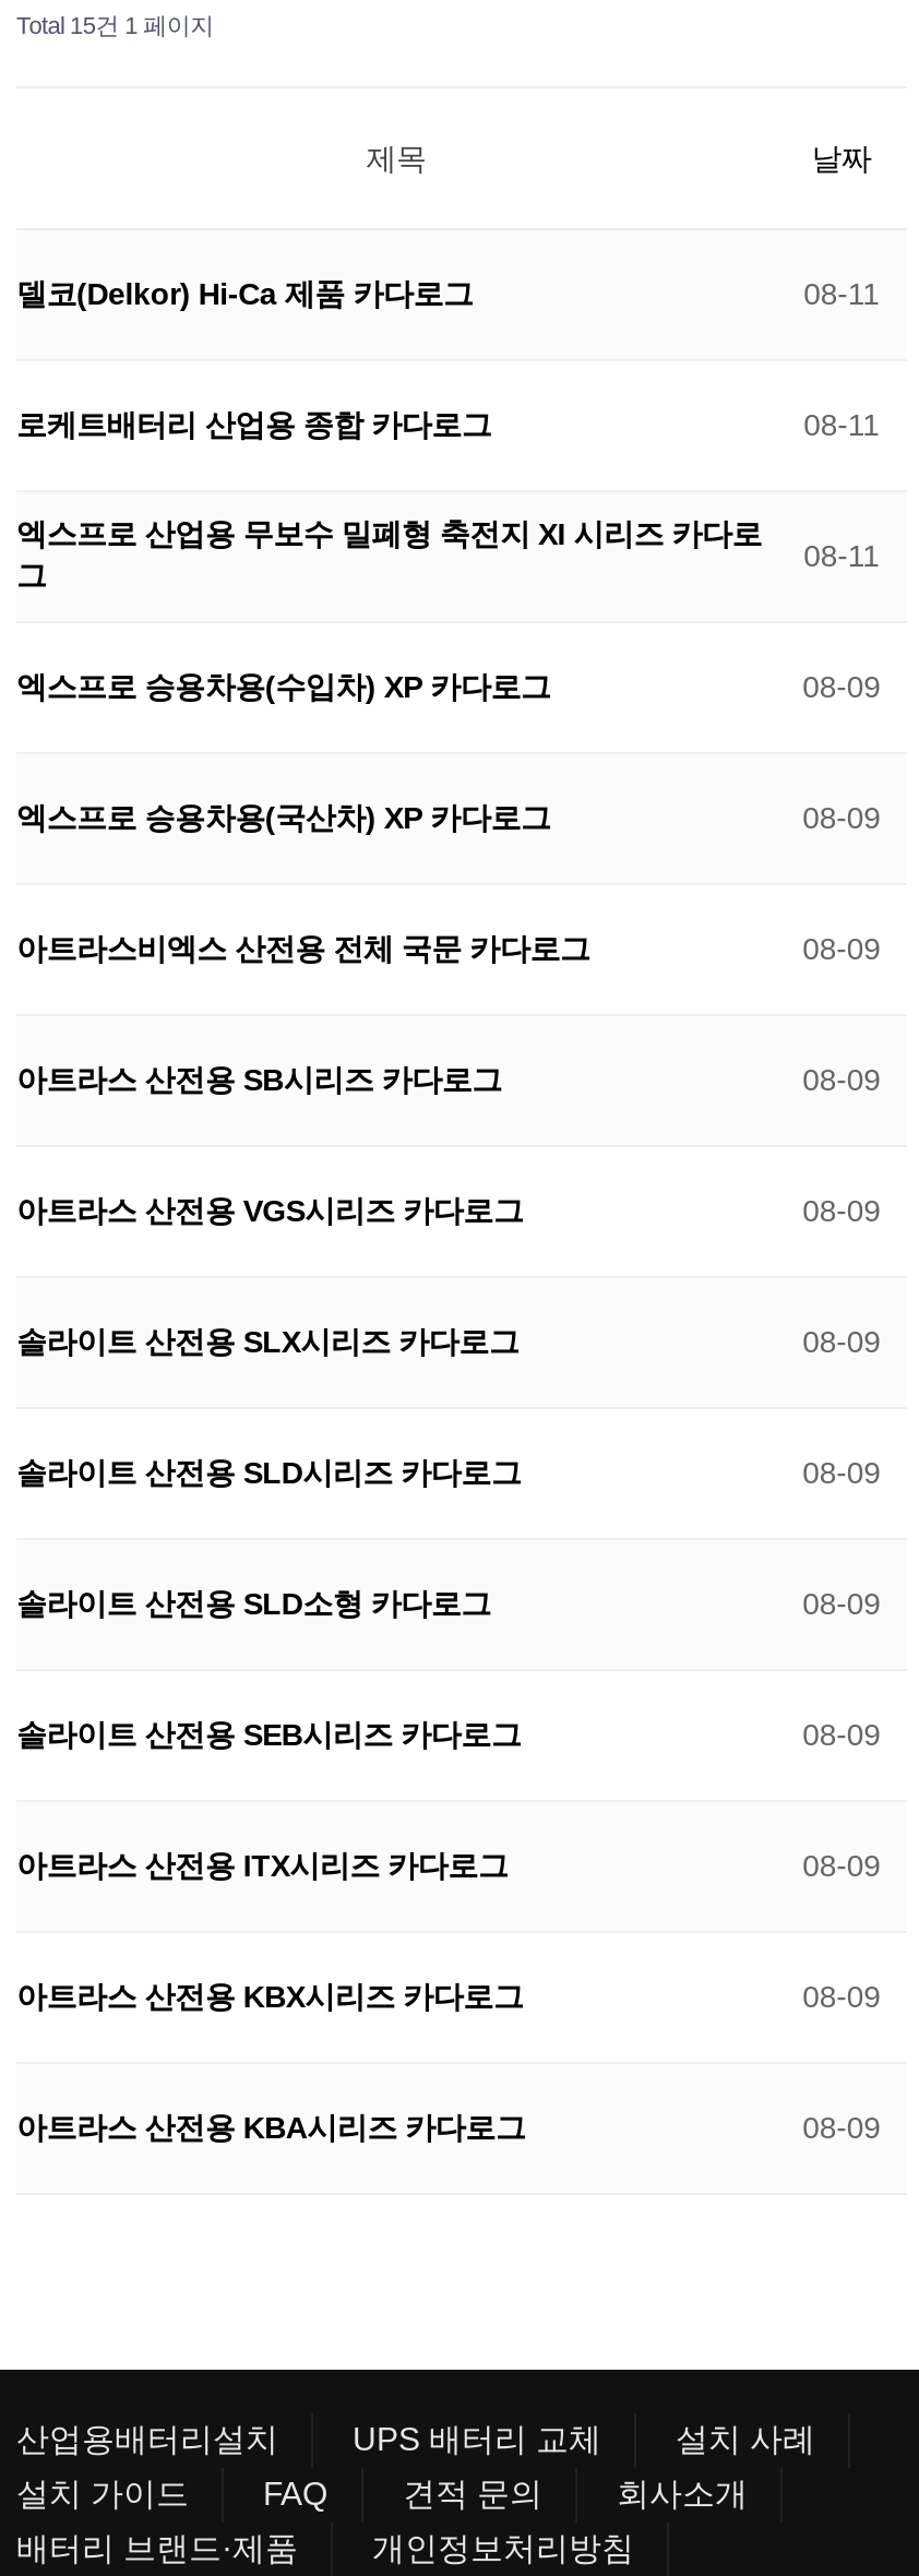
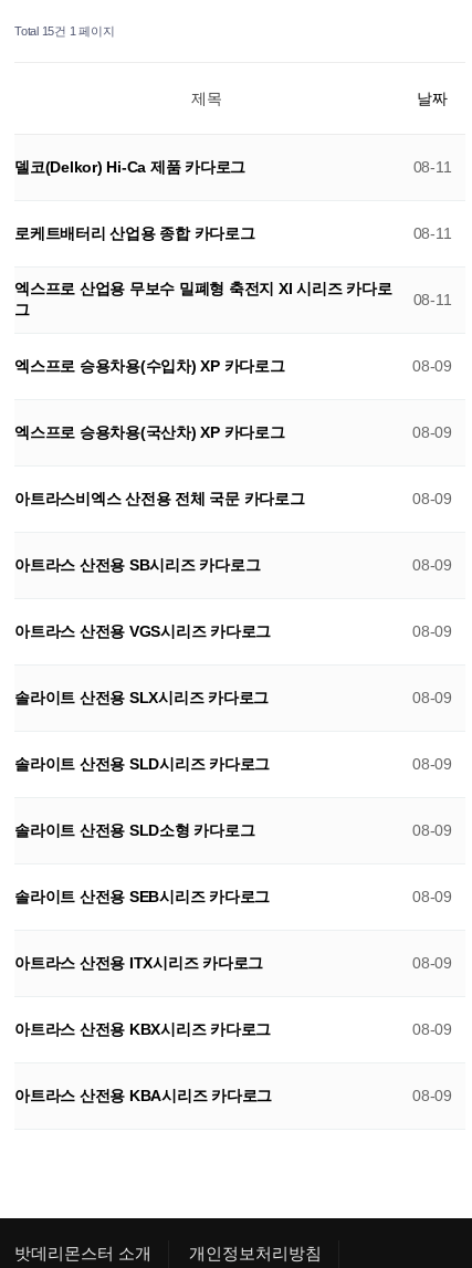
- 산업용배터리설치
- UPS 배터리 교체
- 설치 사례
- 설치 가이드
- FAQ
- 견적 문의
- 회사소개
- 배터리 브랜드·제품
+ 밧데리몬스터 소개
